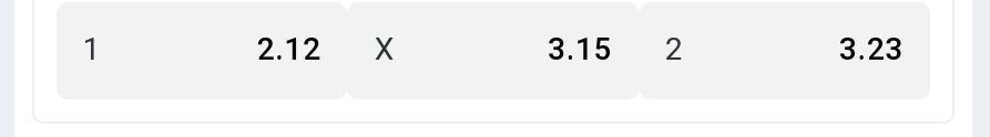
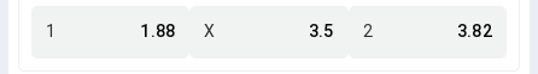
- 2.12 X
+ 1.88 X

- 3.15 2
+ 3.5 2

- 3.23
+ 3.82
